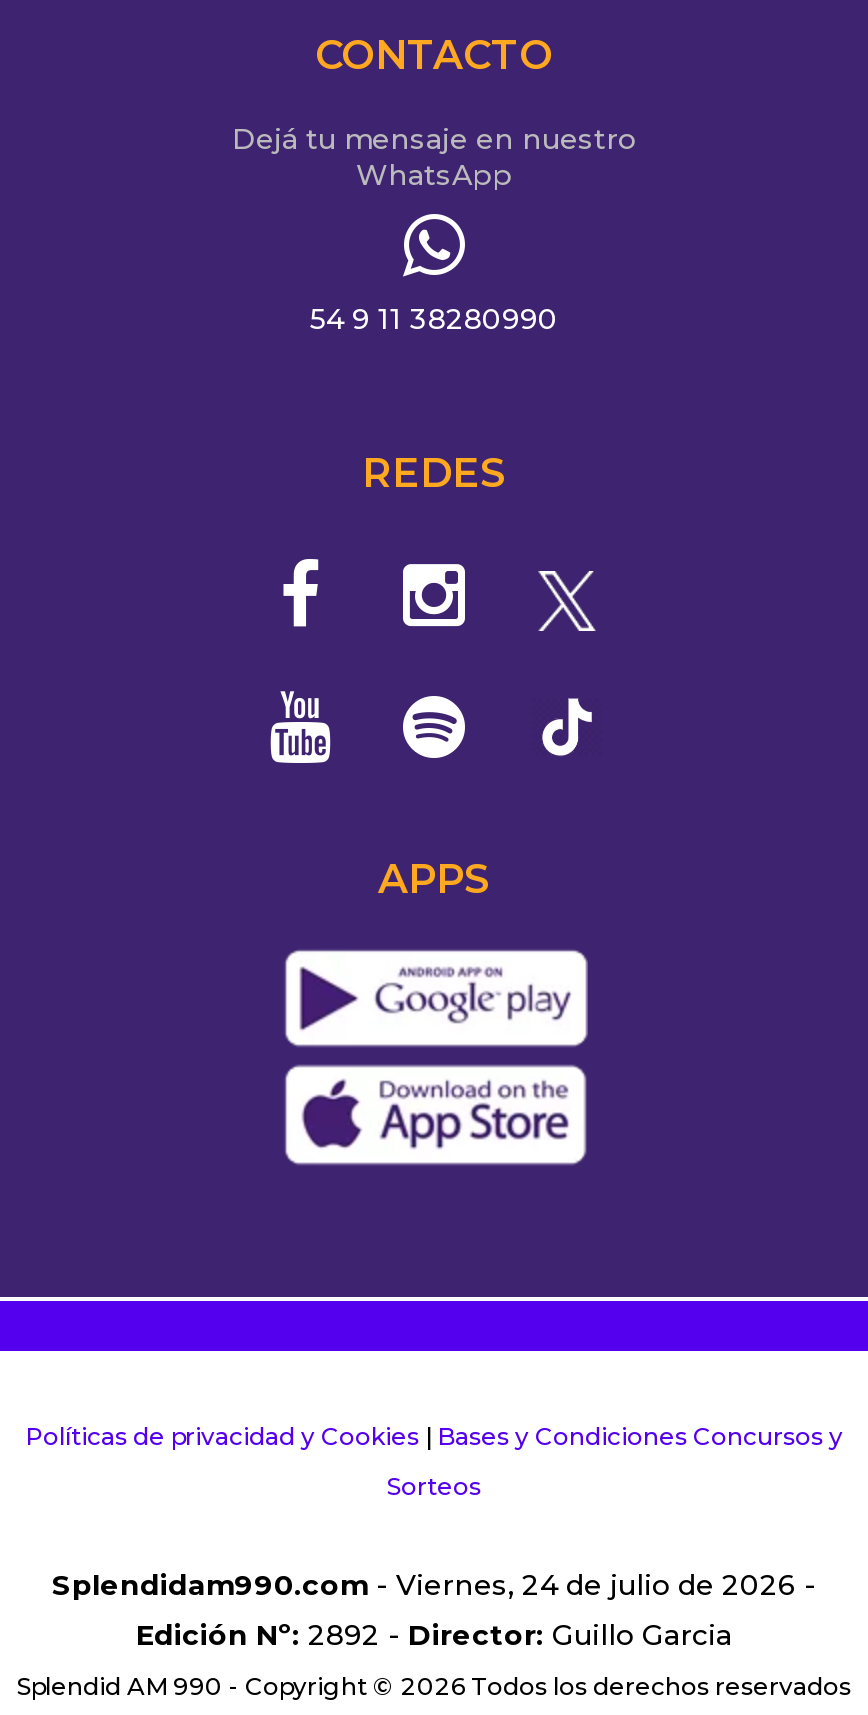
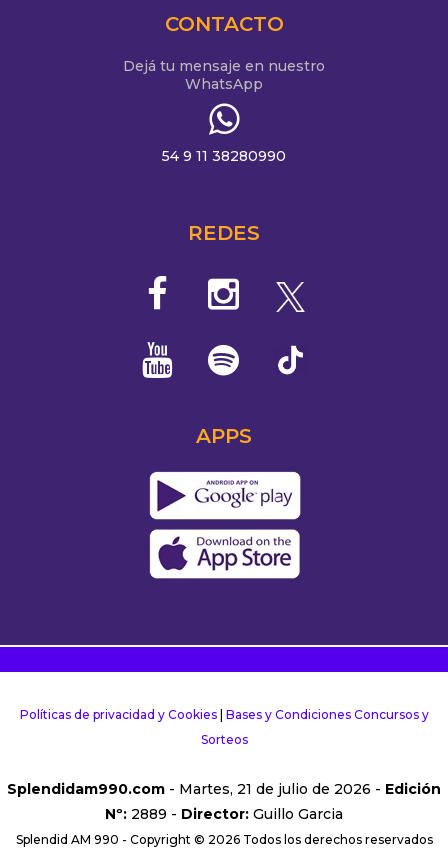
- Splendidam990.com - Viernes, 24 de julio de 2026 -
- Edición Nº: 2892 - Director: Guillo Garcia
+ Splendidam990.com - Martes, 21 de julio de 2026 - Edición
+ Nº: 2889 - Director: Guillo Garcia
